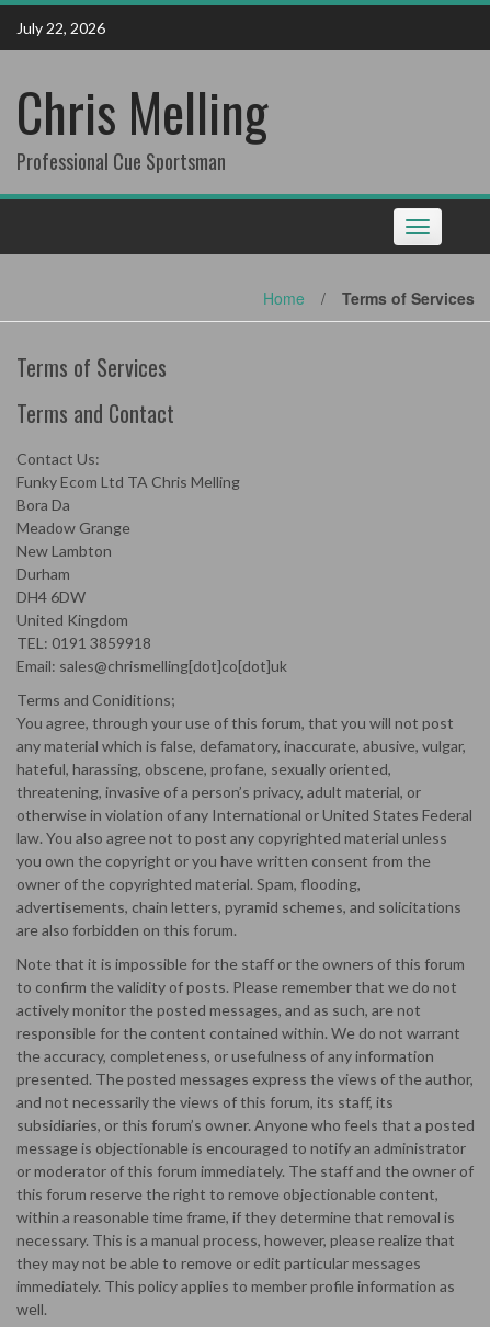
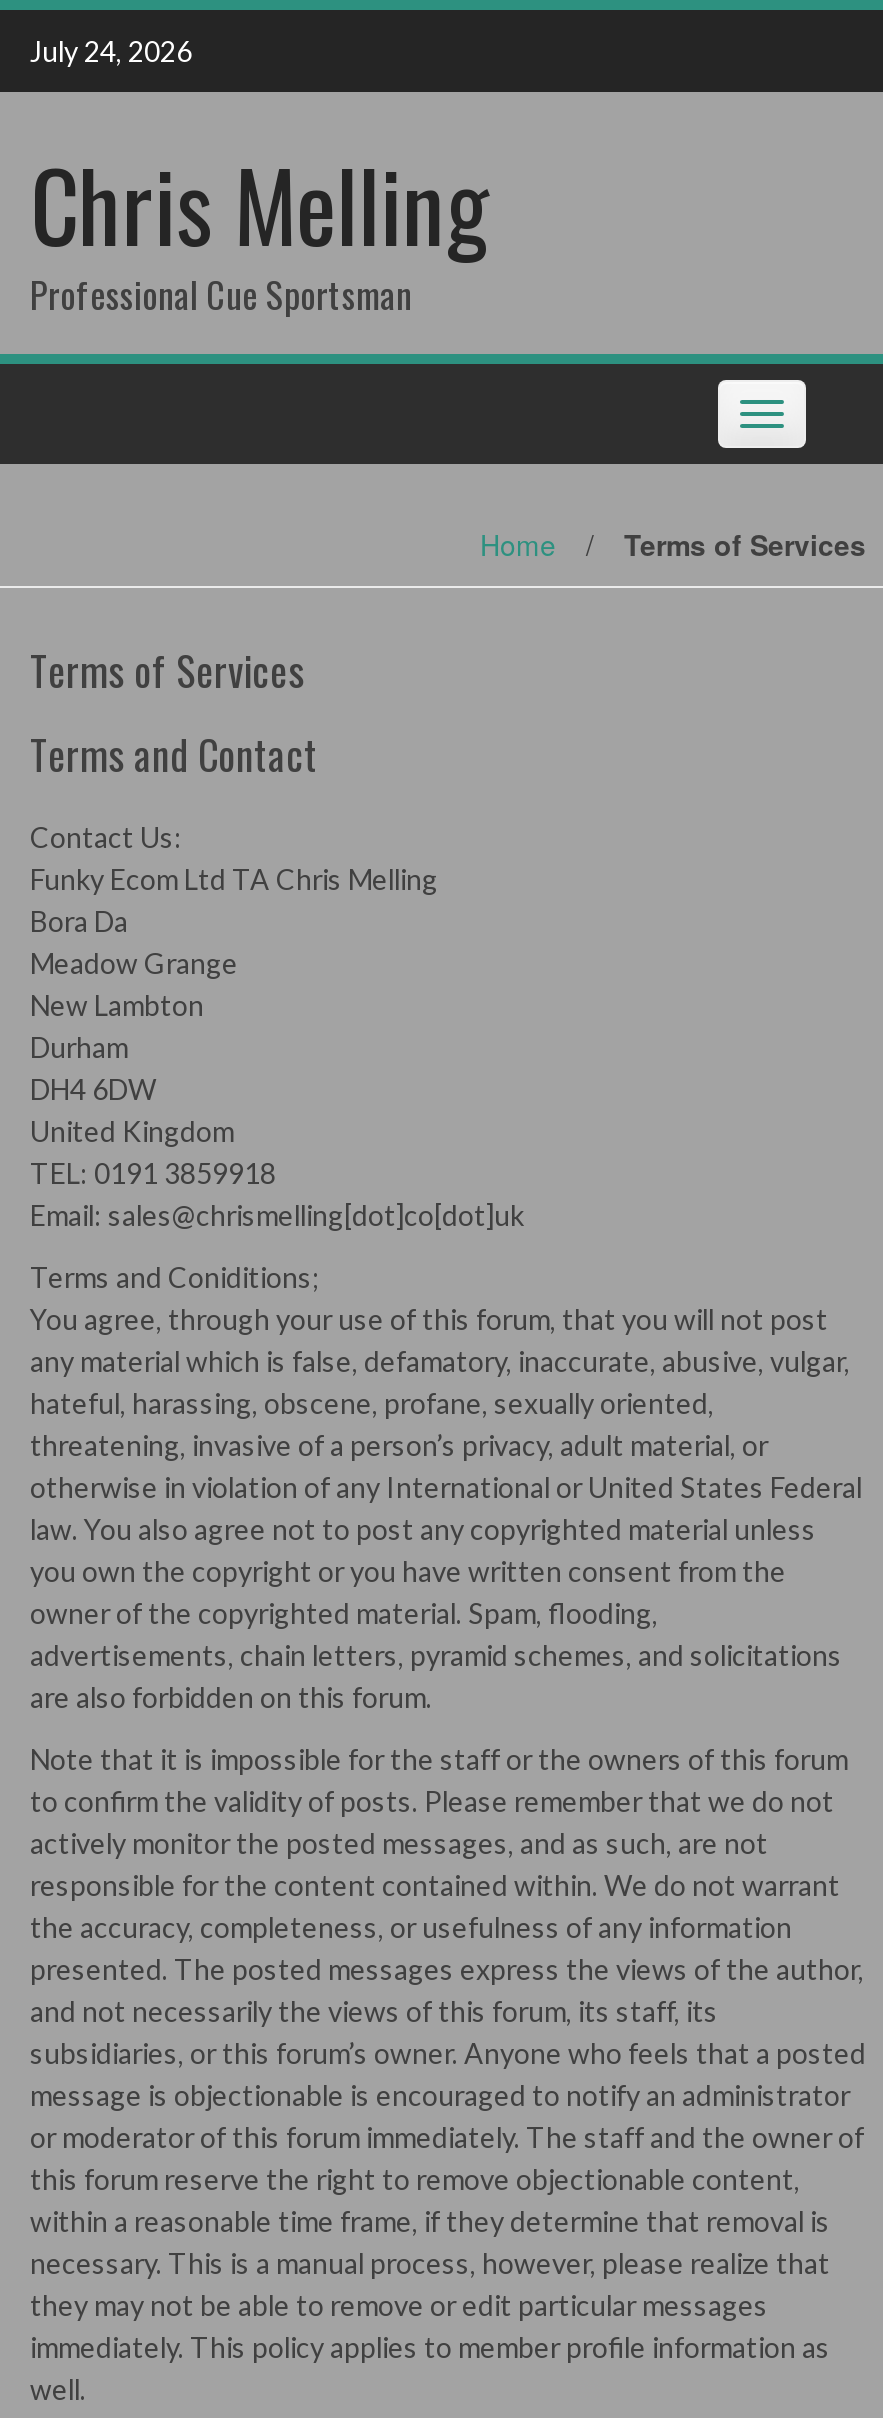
- July 22, 2026
+ July 24, 2026
